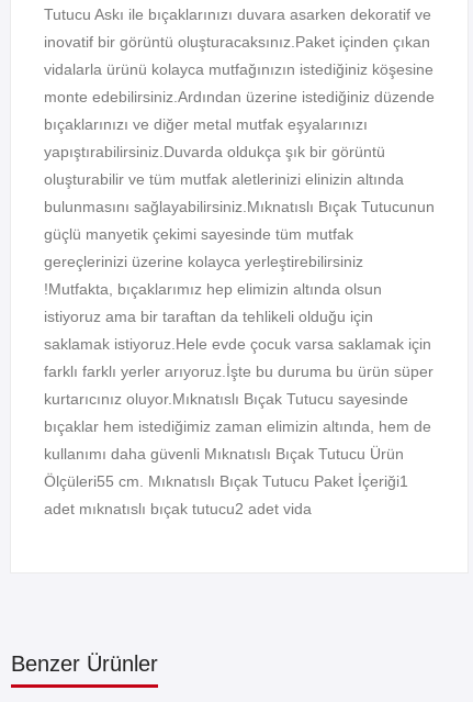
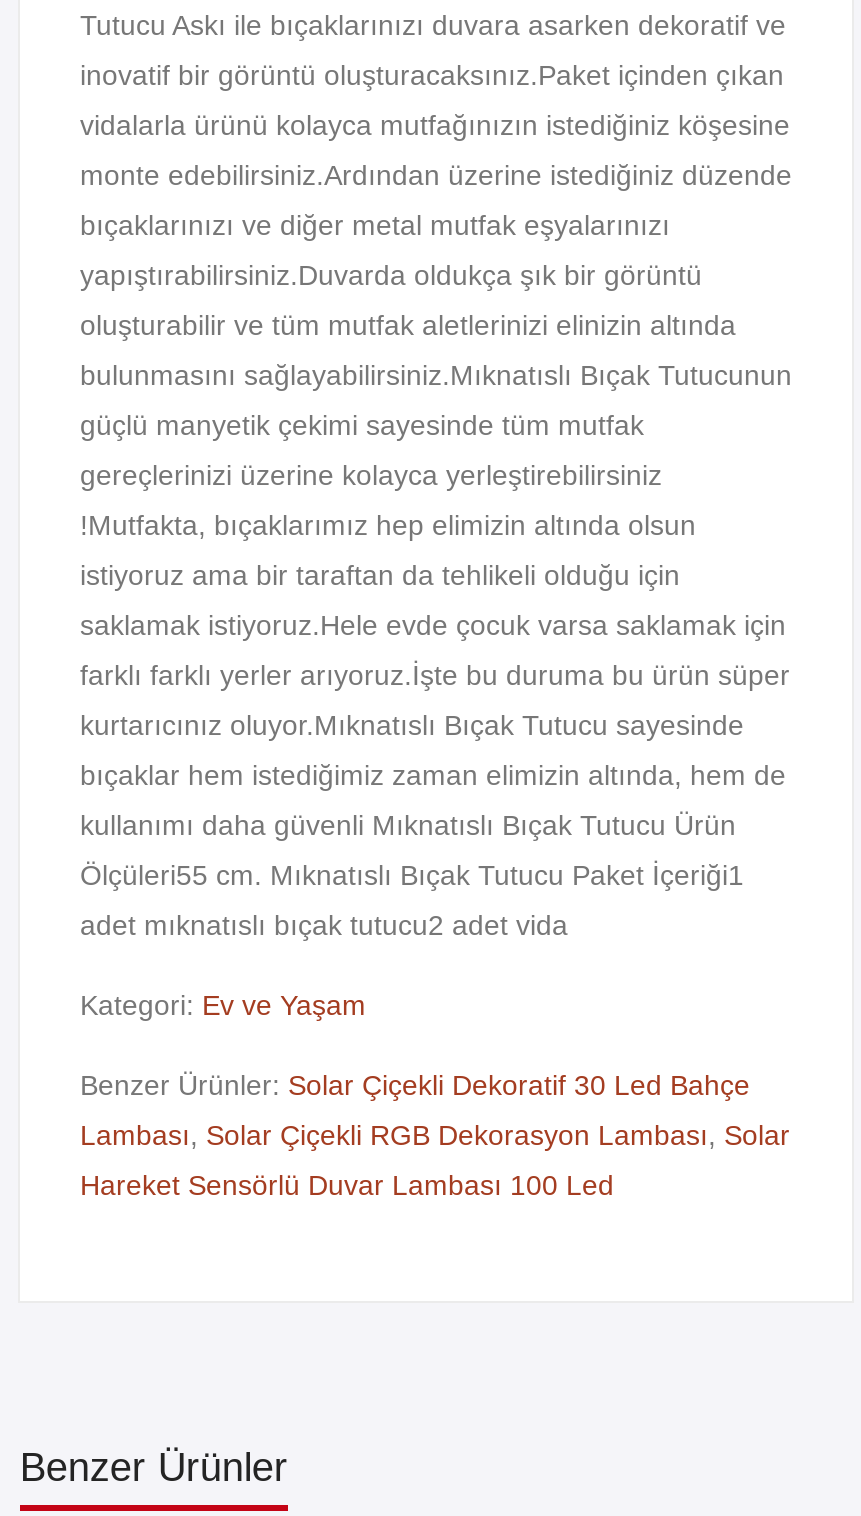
+ Kategori: Ev ve Yaşam
+ Benzer Ürünler: Solar Çiçekli Dekoratif 30 Led Bahçe
+ Lambası, Solar Çiçekli RGB Dekorasyon Lambası, Solar
+ Hareket Sensörlü Duvar Lambası 100 Led
